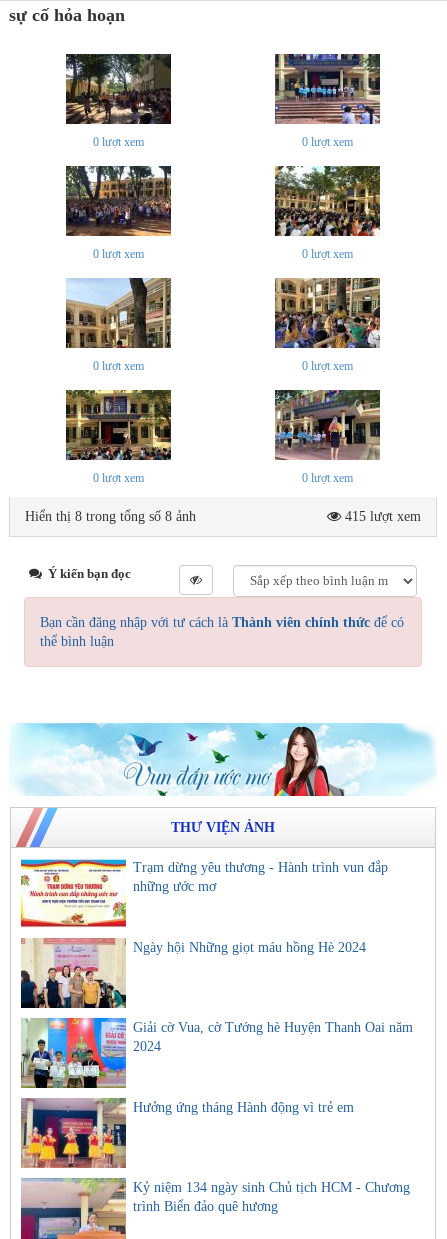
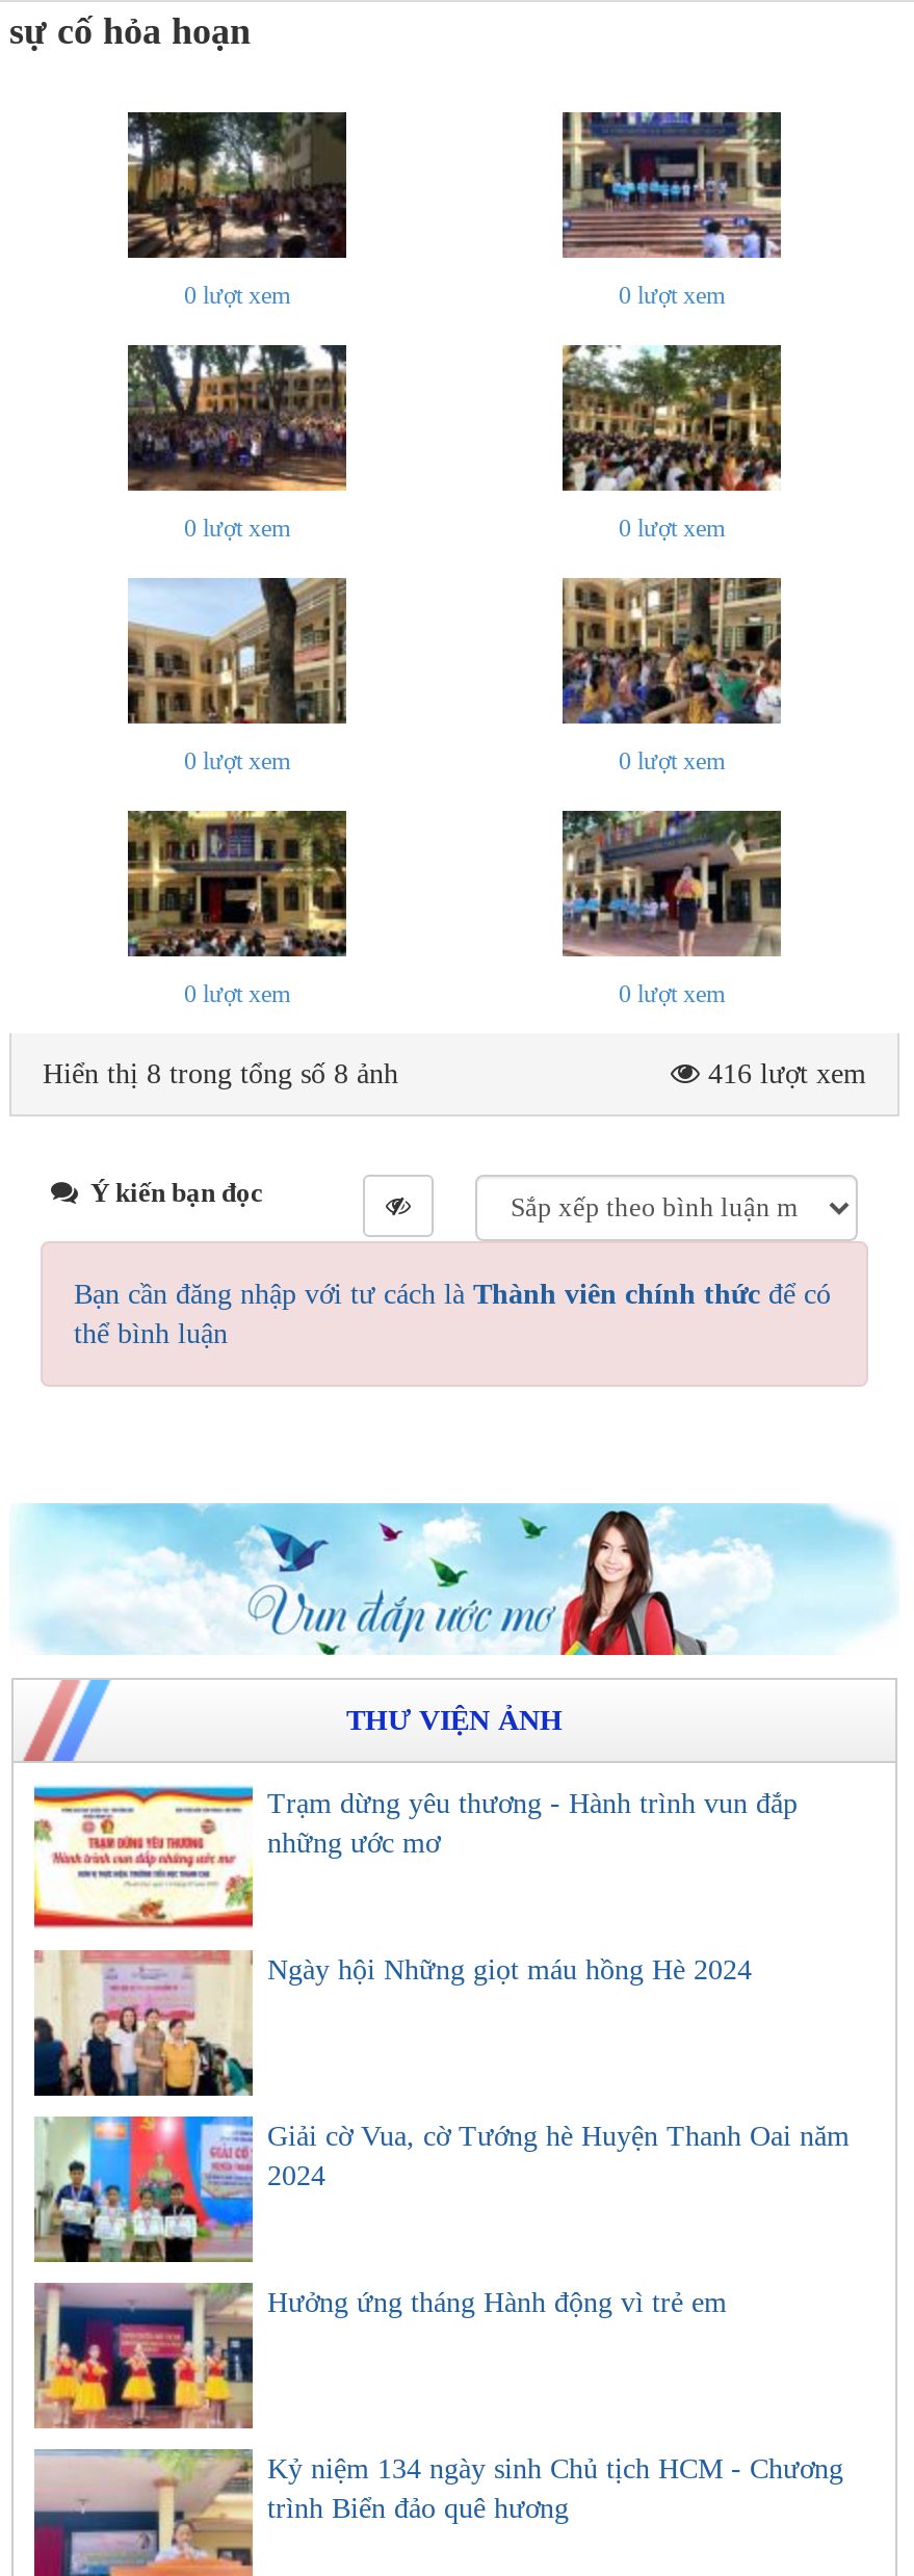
- 415 lượt xem
+ 416 lượt xem
